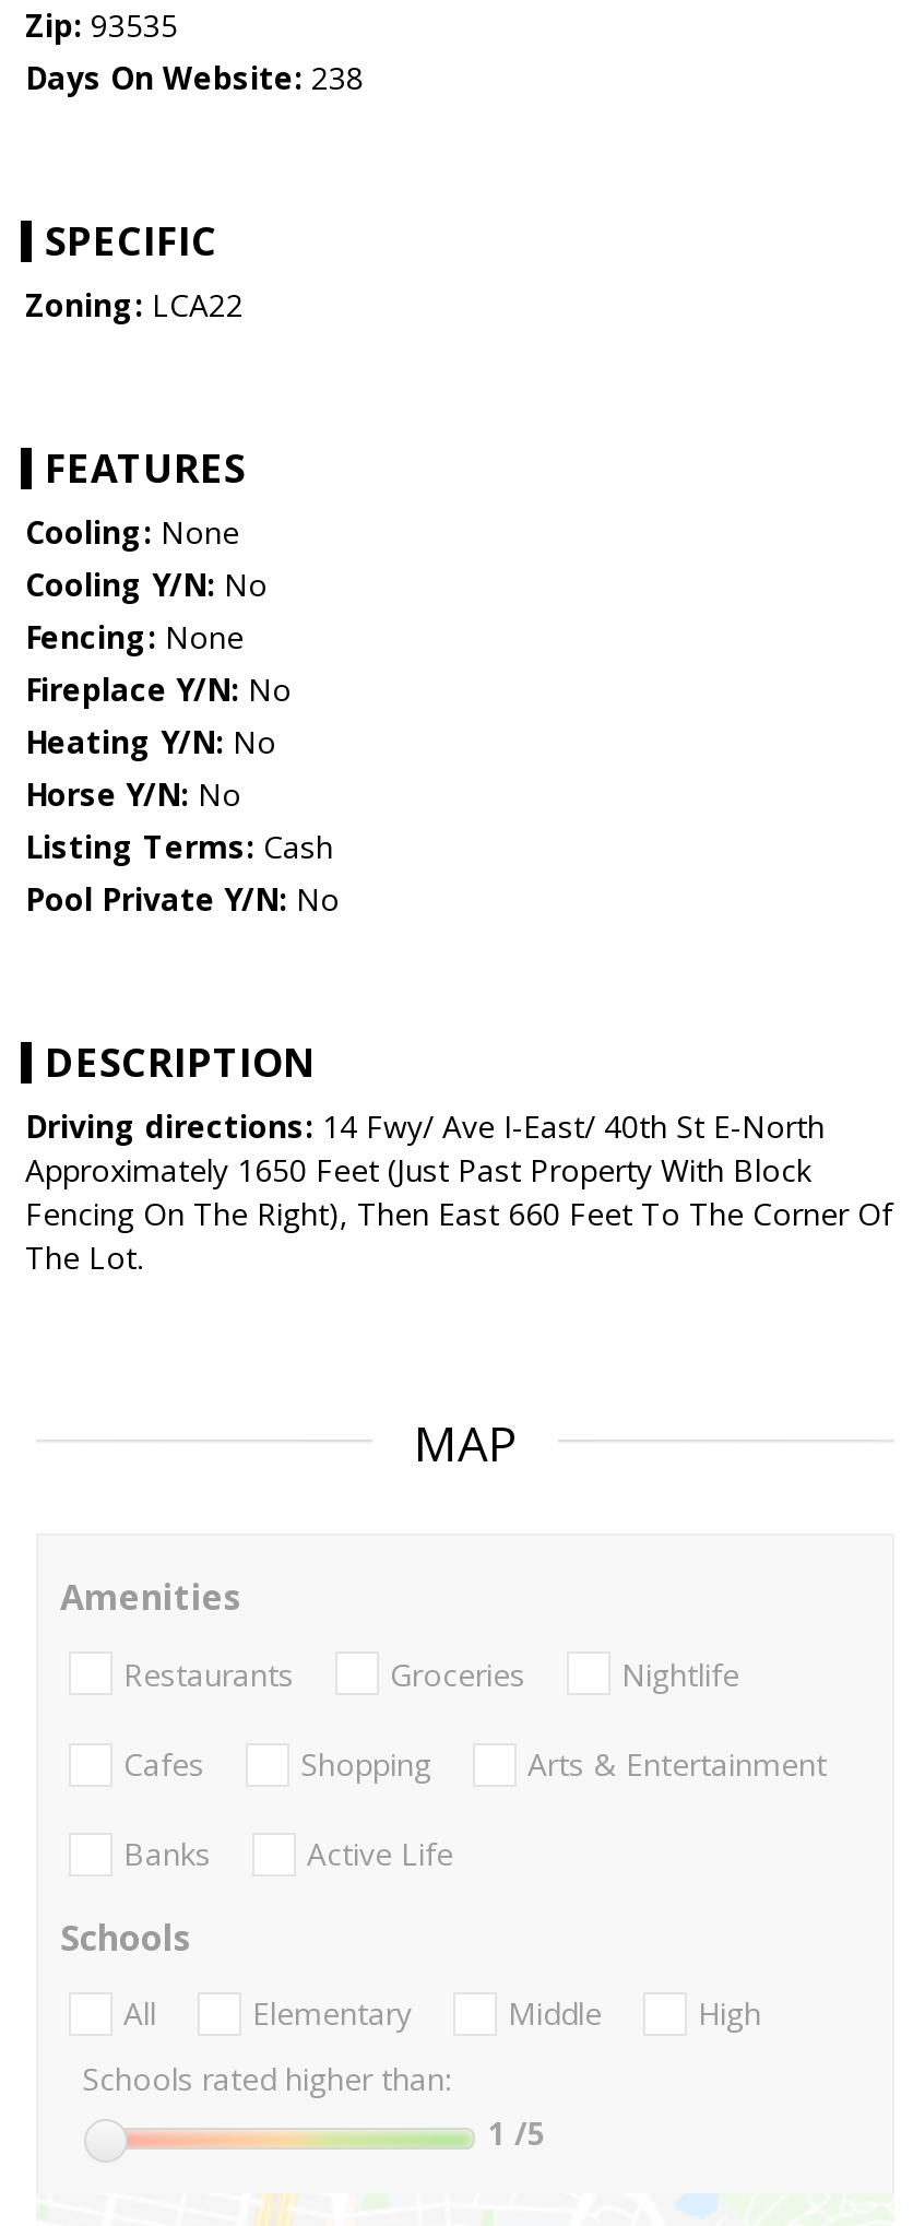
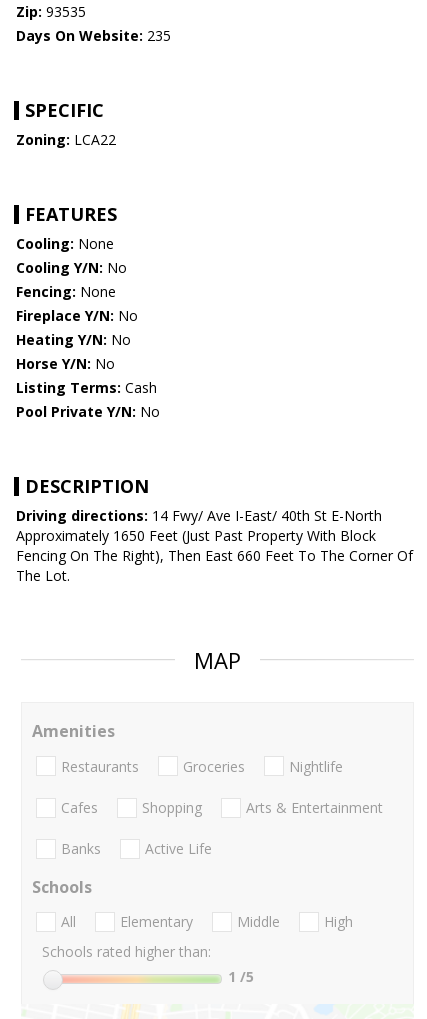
- Days On Website: 238
+ Days On Website: 235
